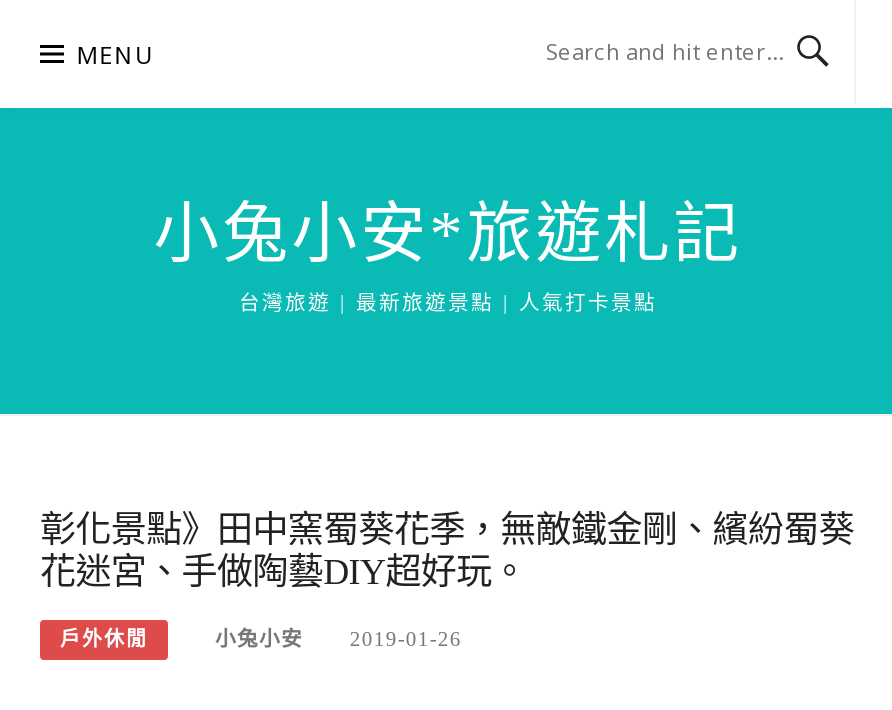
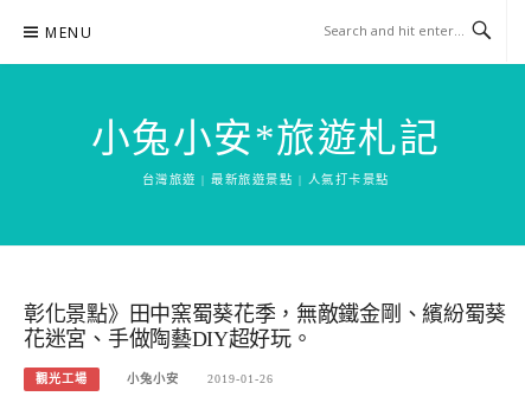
- 戶外休閒
+ 觀光工場
